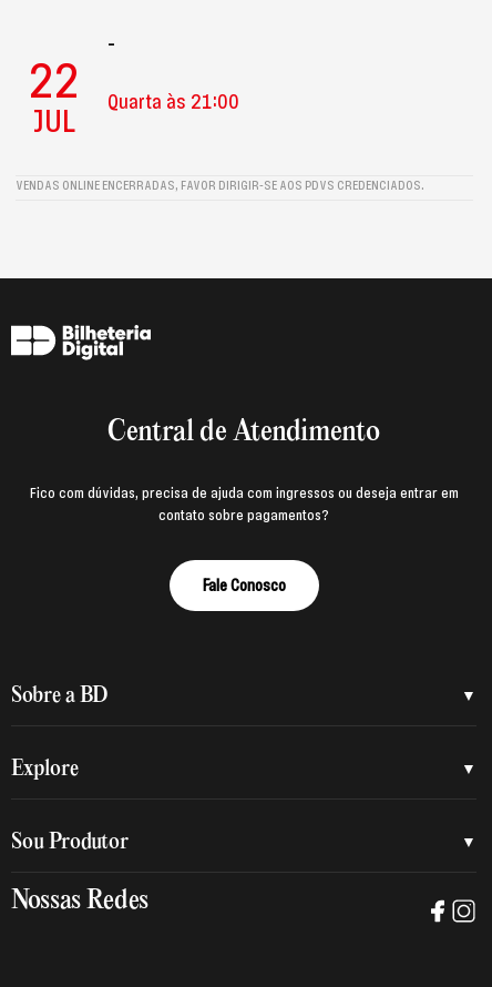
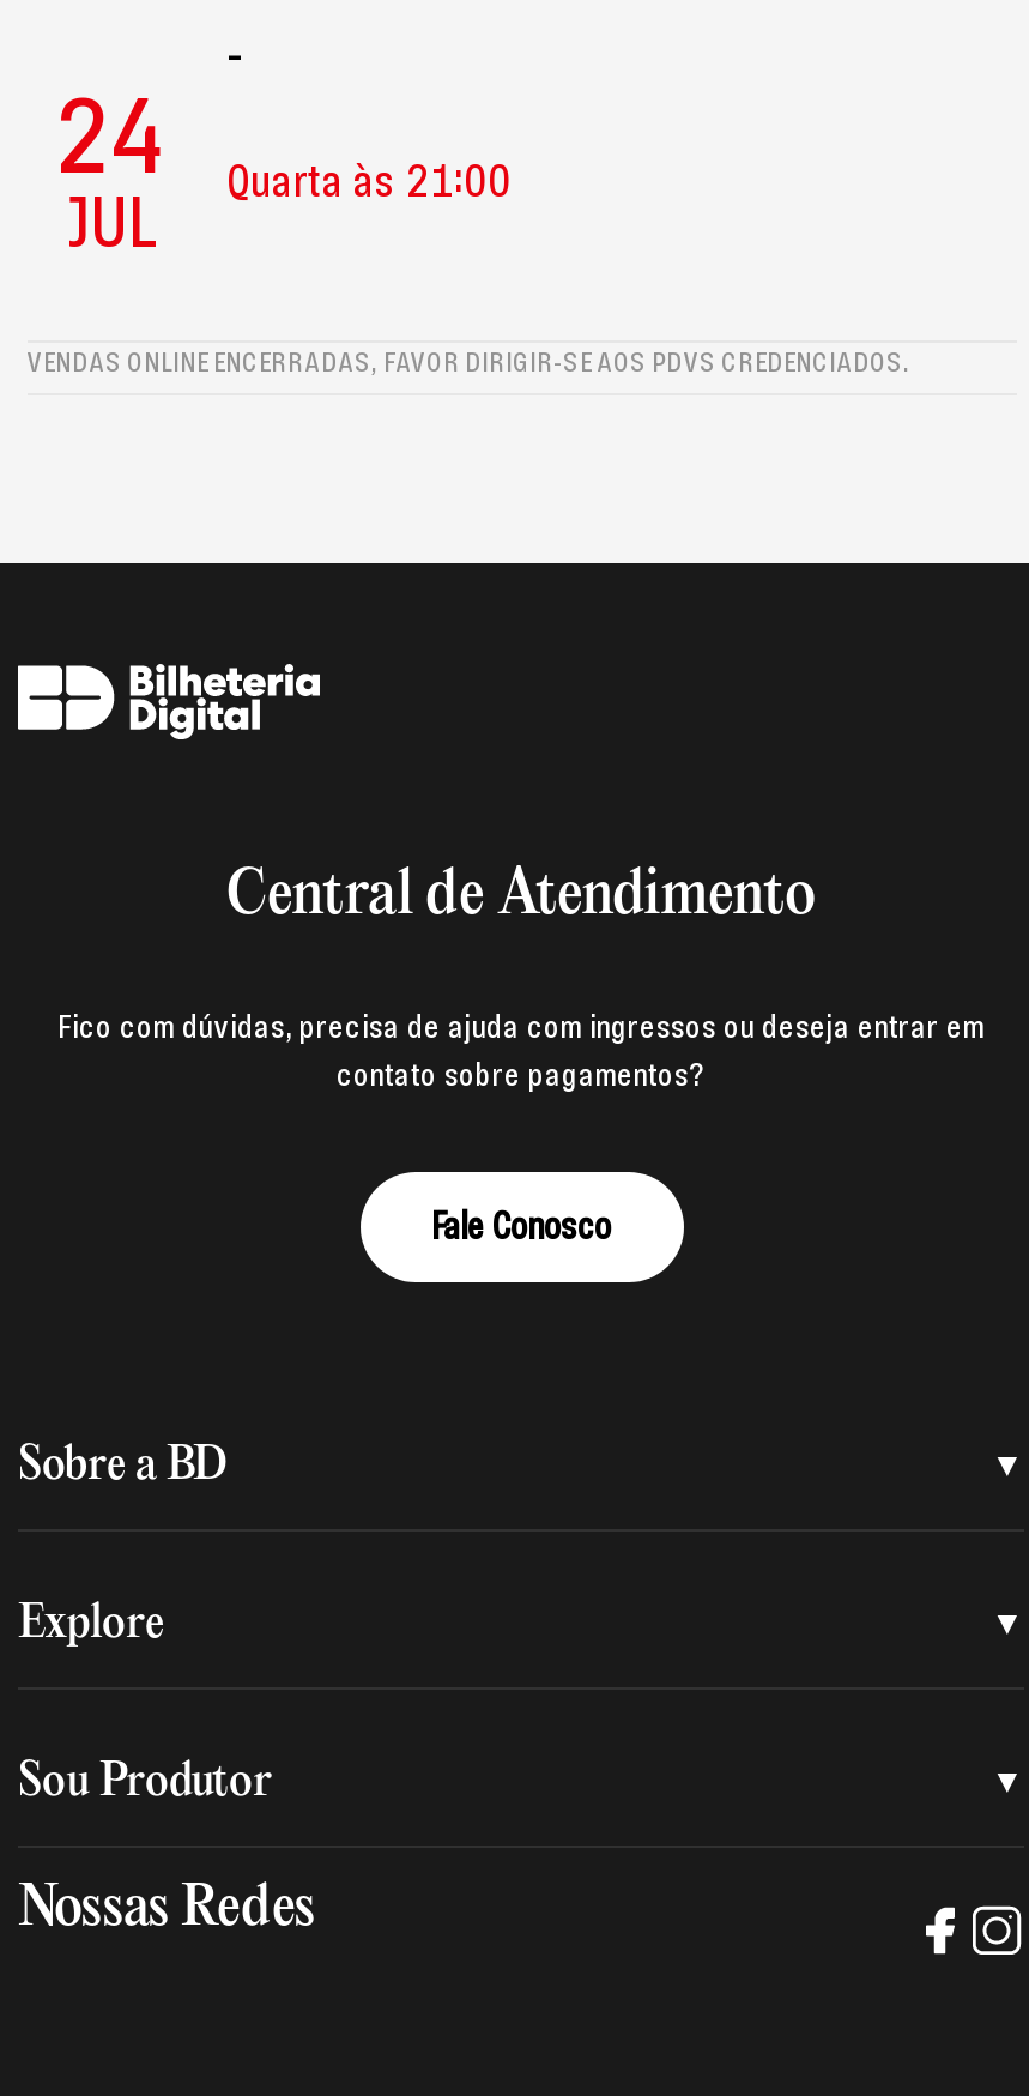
- 22 JUL Quarta às 21:00
+ 24 JUL Quarta às 21:00
